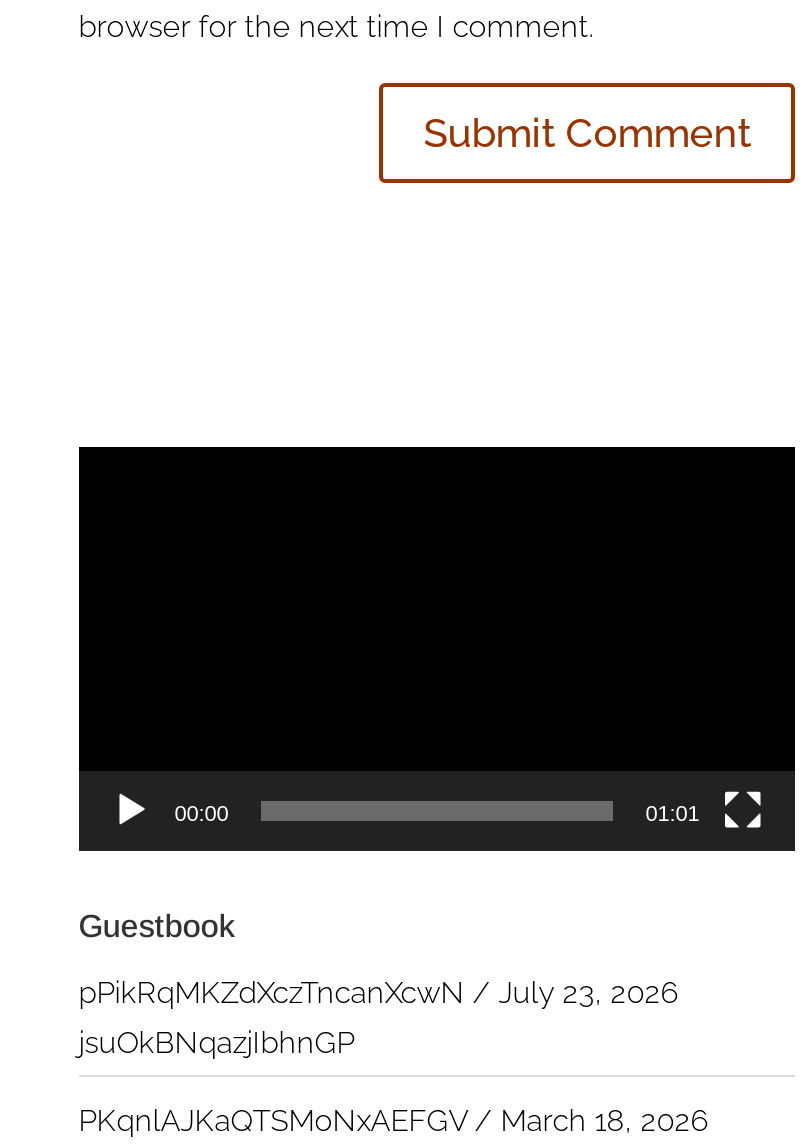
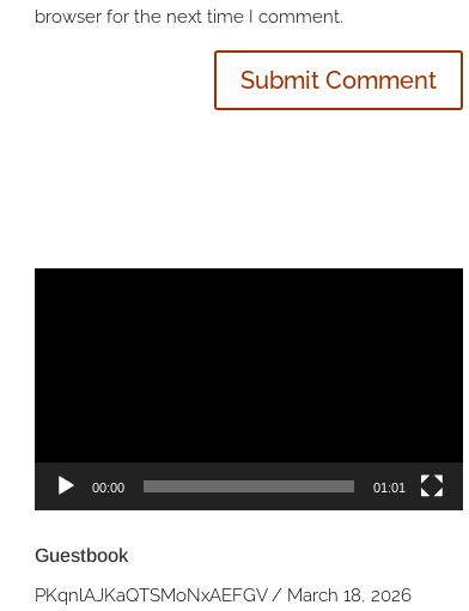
- pPikRqMKZdXczTncanXcwN / July 23, 2026
- jsuOkBNqazjIbhnGP
